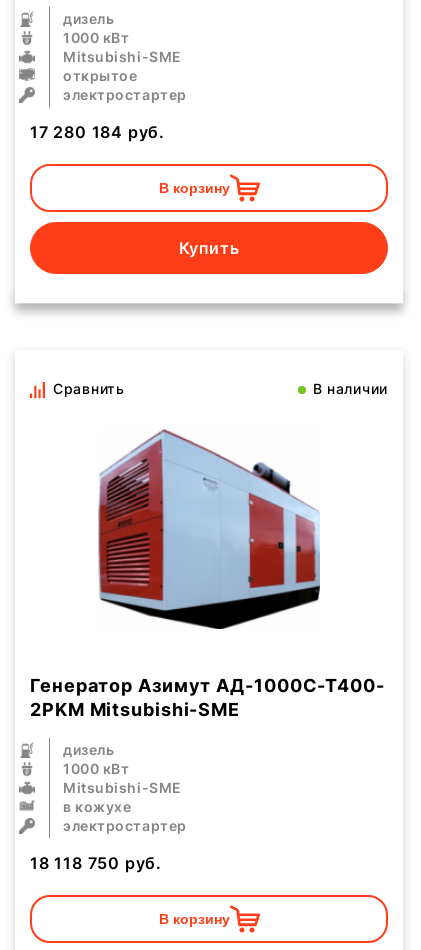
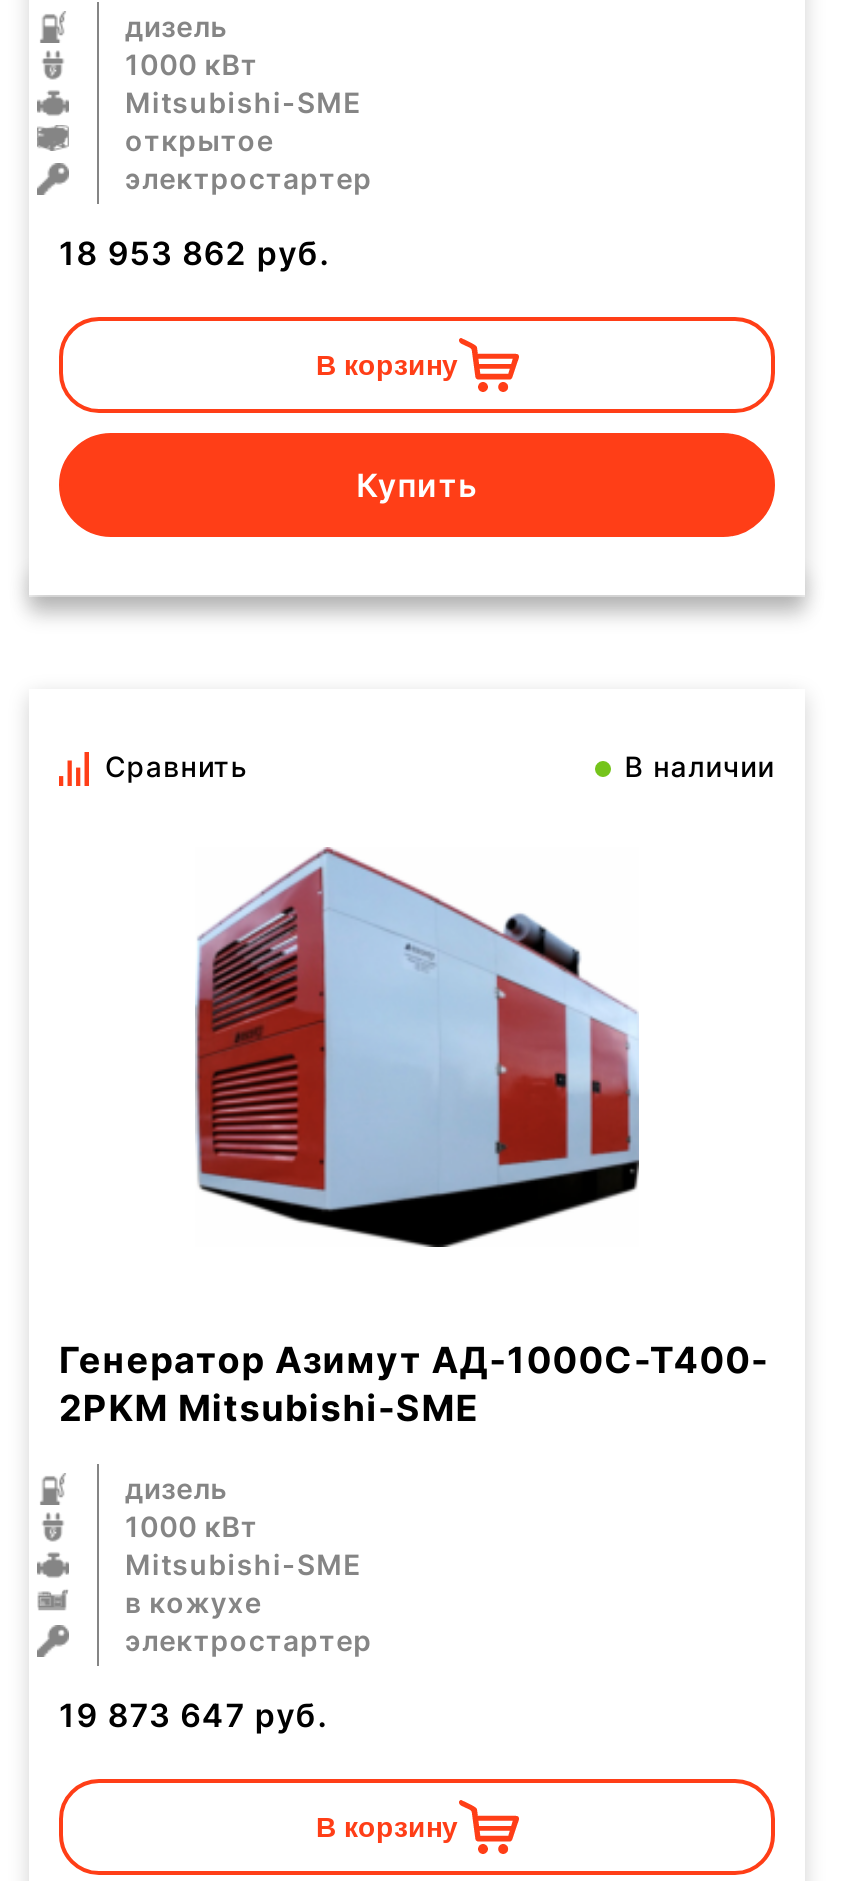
- 17 280 184 руб.
+ 18 953 862 руб.

- 18 118 750 руб.
+ 19 873 647 руб.
